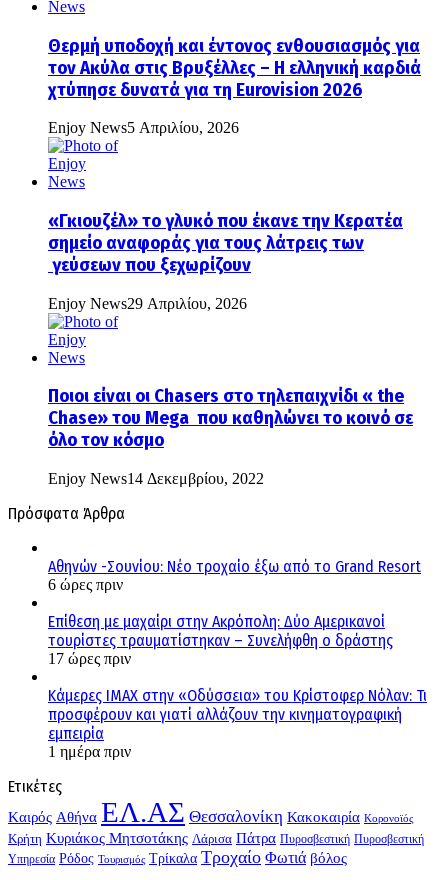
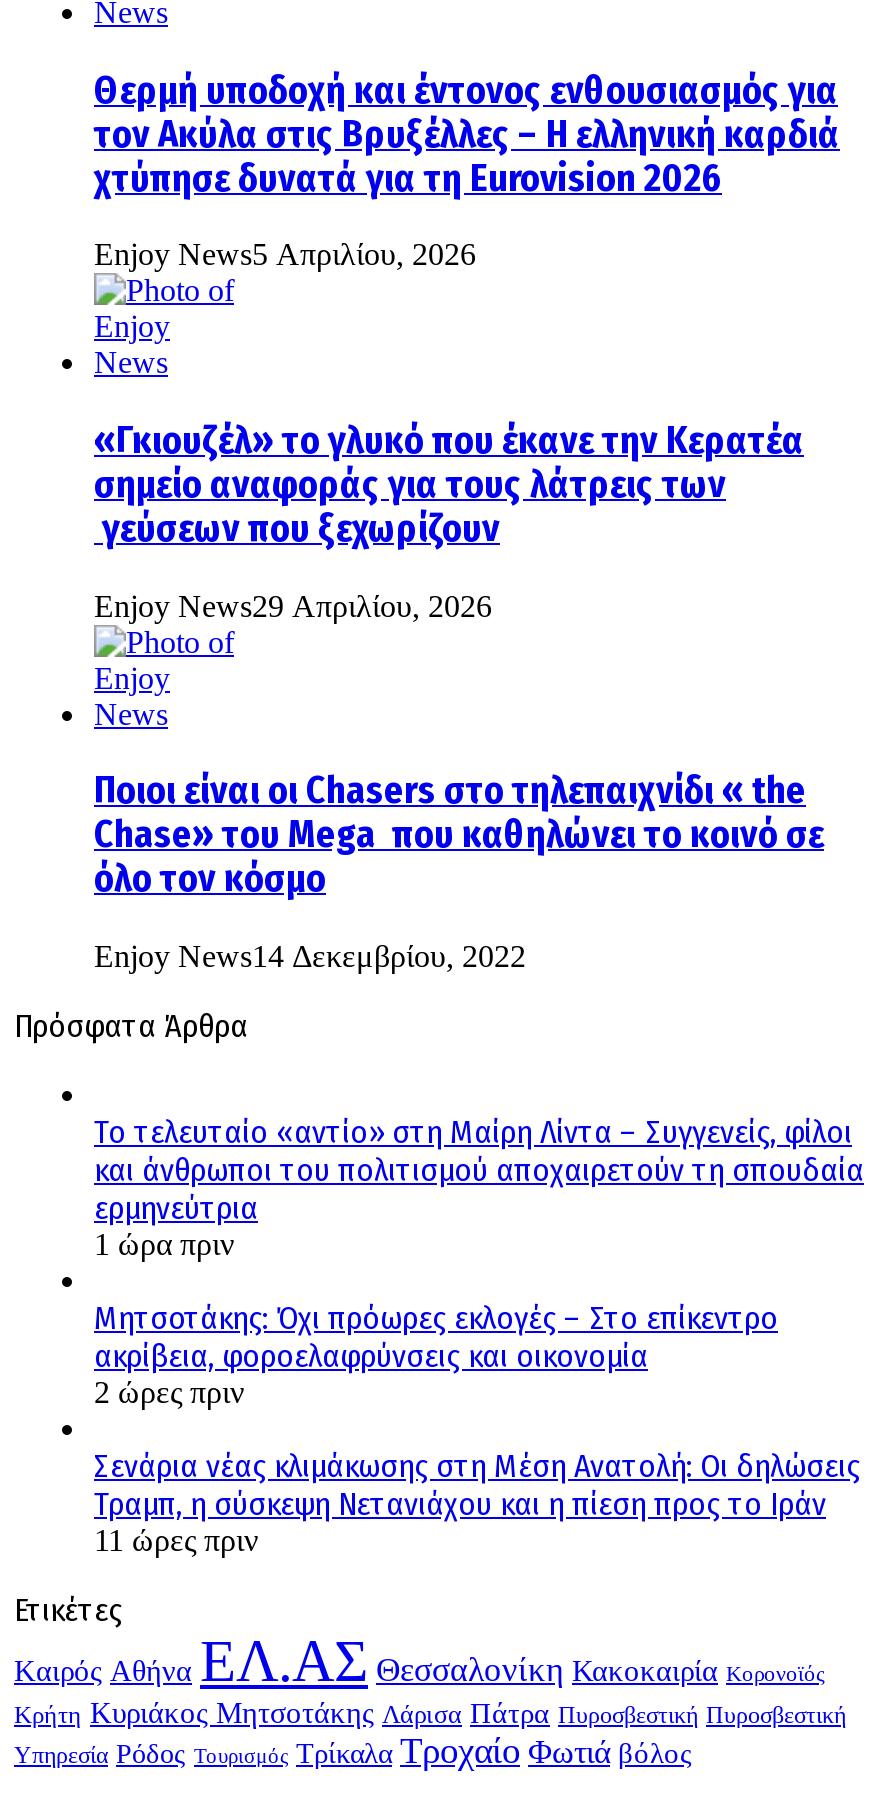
- Αθηνών -Σουνίου: Νέο τροχαίο έξω από το Grand Resort
- 6 ώρες πριν
+ Το τελευταίο «αντίο» στη Μαίρη Λίντα – Συγγενείς, φίλοι
+ και άνθρωποι του πολιτισμού αποχαιρετούν τη σπουδαία
+ ερμηνεύτρια
+ 1 ώρα πριν

- Επίθεση με μαχαίρι στην Ακρόπολη: Δύο Αμερικανοί
- τουρίστες τραυματίστηκαν – Συνελήφθη ο δράστης
- 17 ώρες πριν
+ Μητσοτάκης: Όχι πρόωρες εκλογές – Στο επίκεντρο
+ ακρίβεια, φοροελαφρύνσεις και οικονομία
+ 2 ώρες πριν

- Κάμερες IMAX στην «Οδύσσεια» του Κρίστοφερ Νόλαν: Τι
- προσφέρουν και γιατί αλλάζουν την κινηματογραφική
- εμπειρία
- 1 ημέρα πριν
+ Σενάρια νέας κλιμάκωσης στη Μέση Ανατολή: Οι δηλώσεις
+ Τραμπ, η σύσκεψη Νετανιάχου και η πίεση προς το Ιράν
+ 11 ώρες πριν
